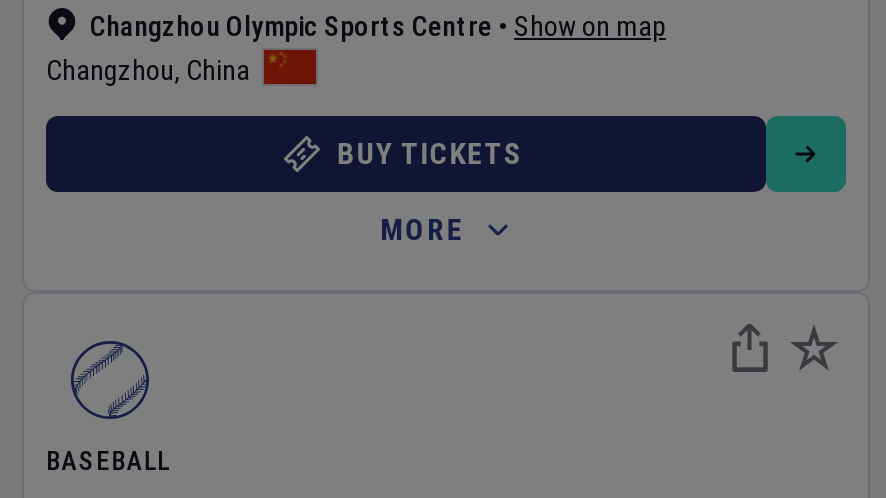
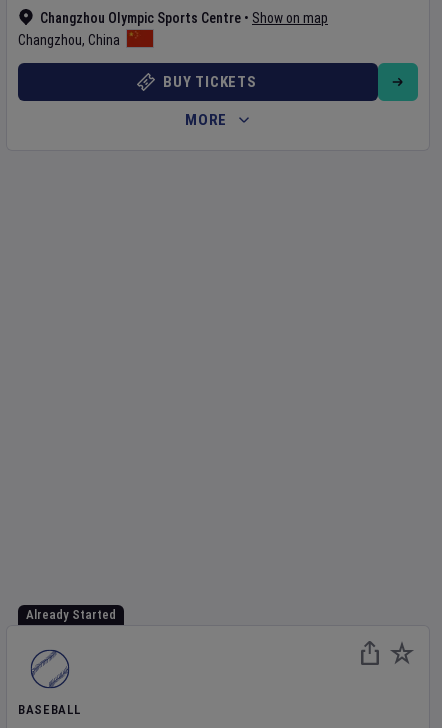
+ Already Started
